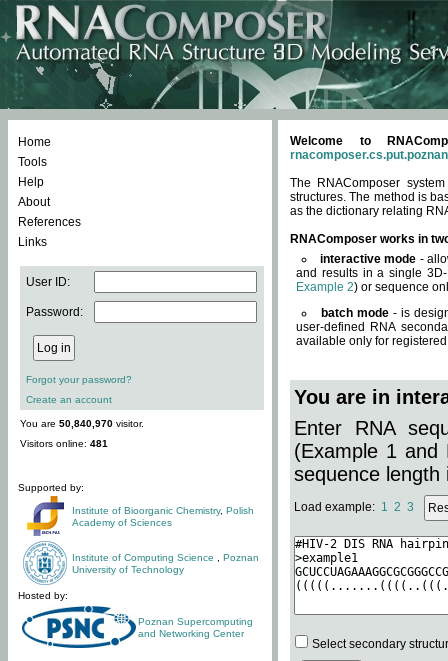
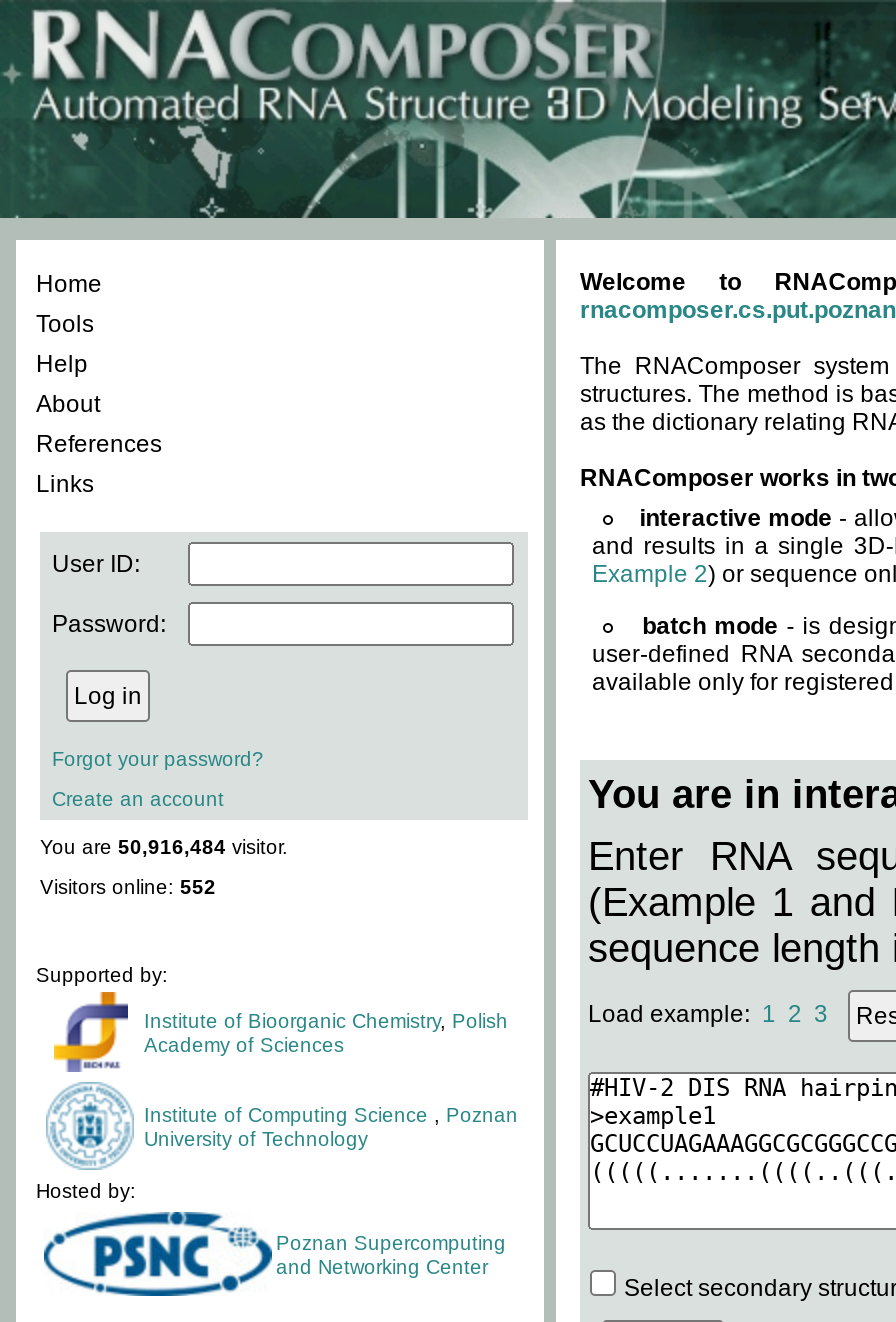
- You are 50,840,970 visitor.
+ You are 50,916,484 visitor.

- Visitors online: 481
+ Visitors online: 552
